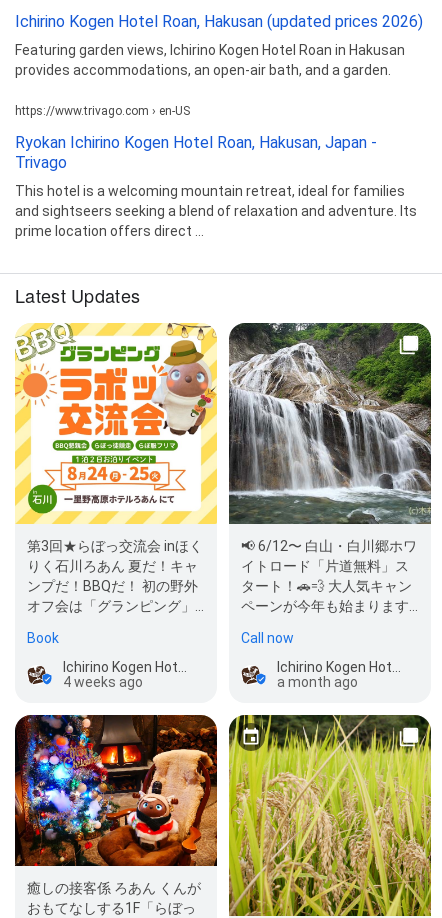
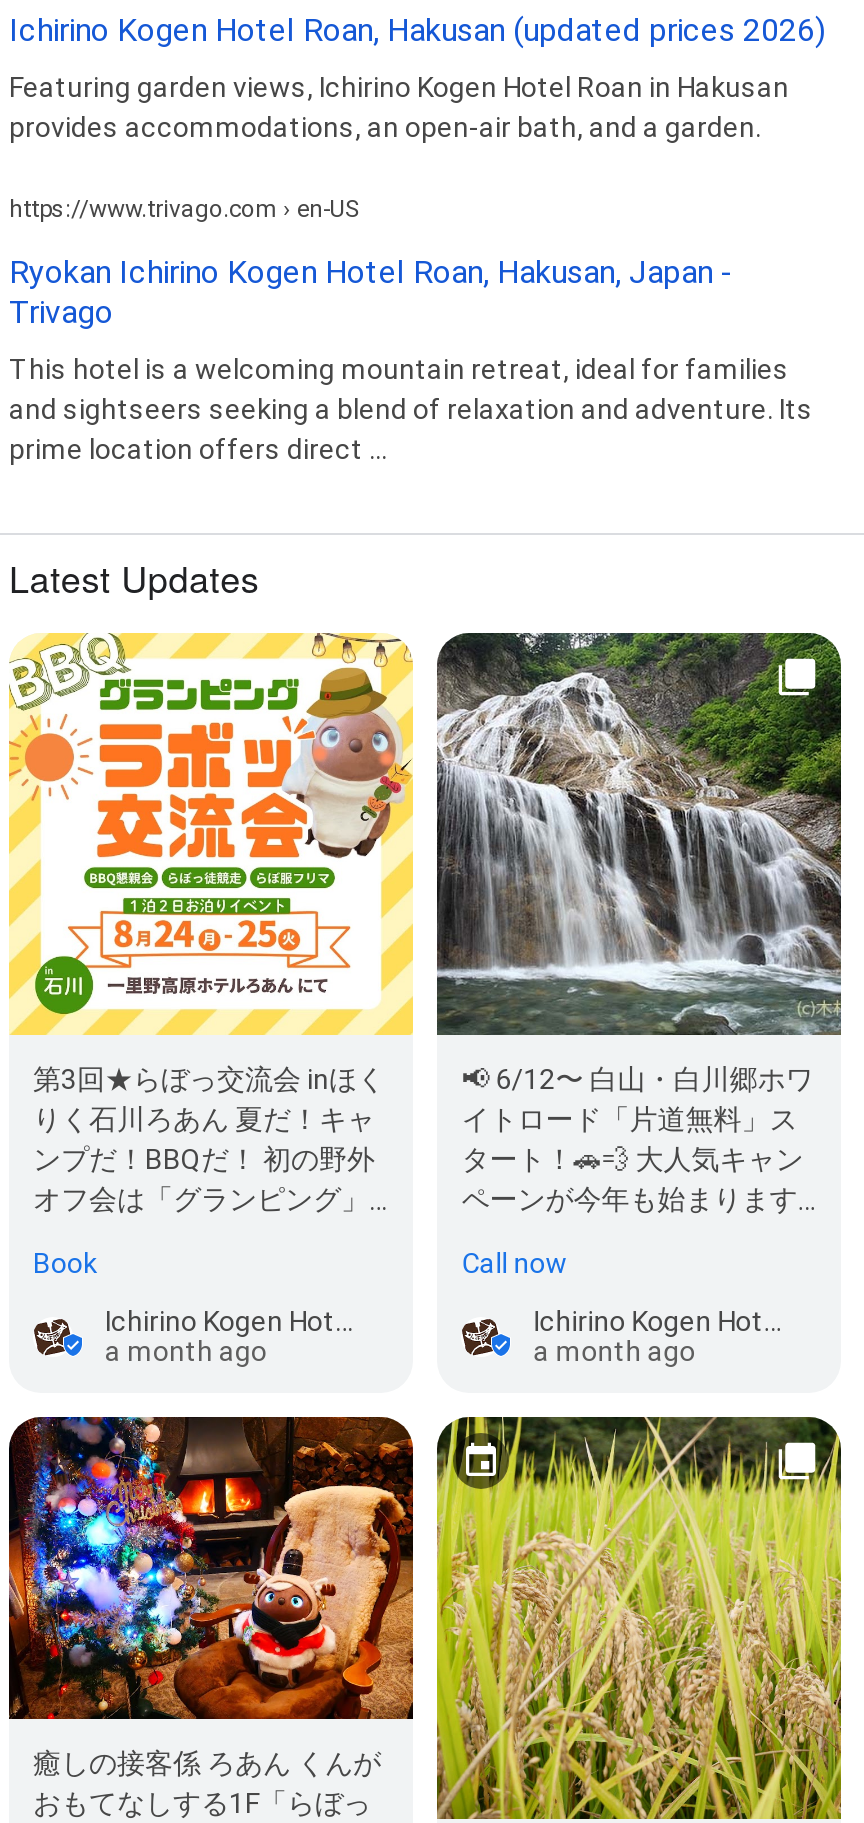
- 4 weeks ago
+ a month ago
